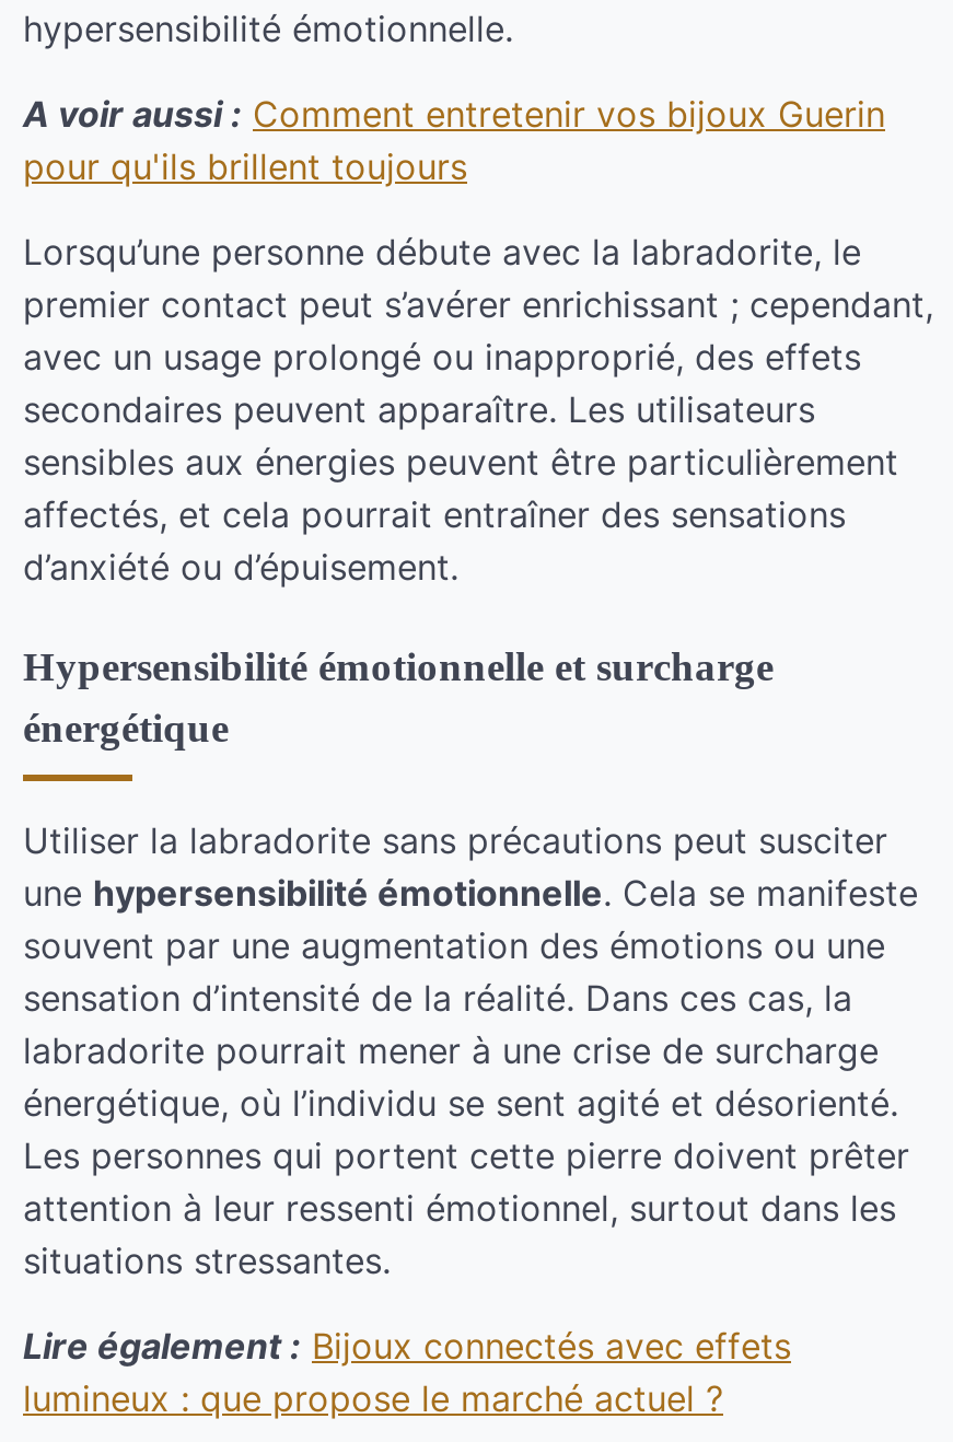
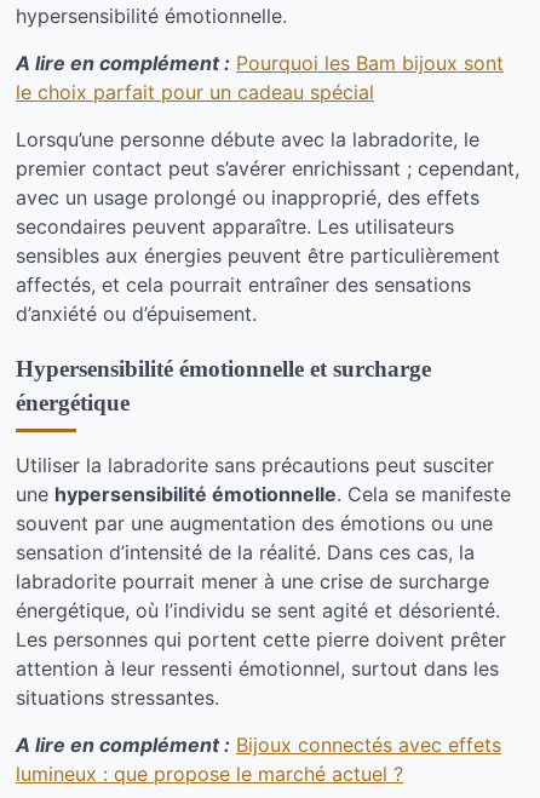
- A voir aussi : Comment entretenir vos bijoux Guerin
- pour qu'ils brillent toujours
+ A lire en complément : Pourquoi les Bam bijoux sont
+ le choix parfait pour un cadeau spécial

- Lire également : Bijoux connectés avec effets
+ A lire en complément : Bijoux connectés avec effets
